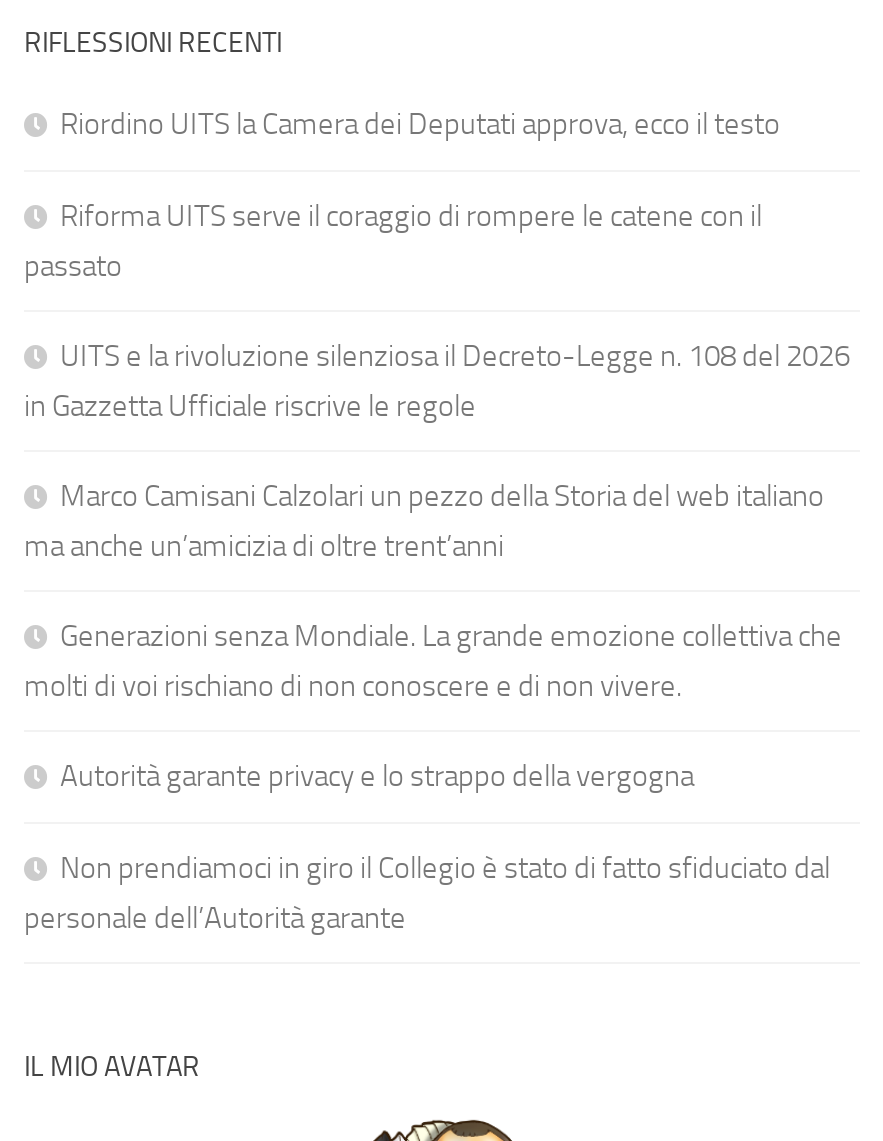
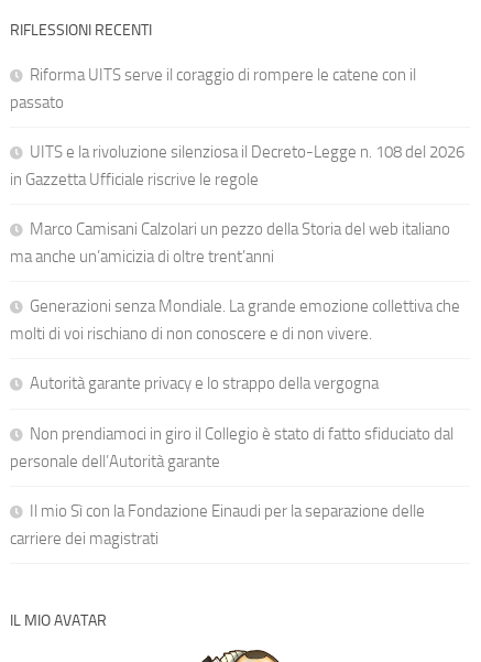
- Riordino UITS la Camera dei Deputati approva, ecco il testo

moved up: Riforma UITS serve il coraggio di rompere le catene con il | passato | UITS e la rivoluzione silenziosa il Decreto-Legge n. 108 del 2026 | ... | Non prendiamoci in giro il Collegio è stato di fatto sfiduciato dal | personale dell’Autorità garante

+ Il mio Sì con la Fondazione Einaudi per la separazione delle
+ carriere dei magistrati
